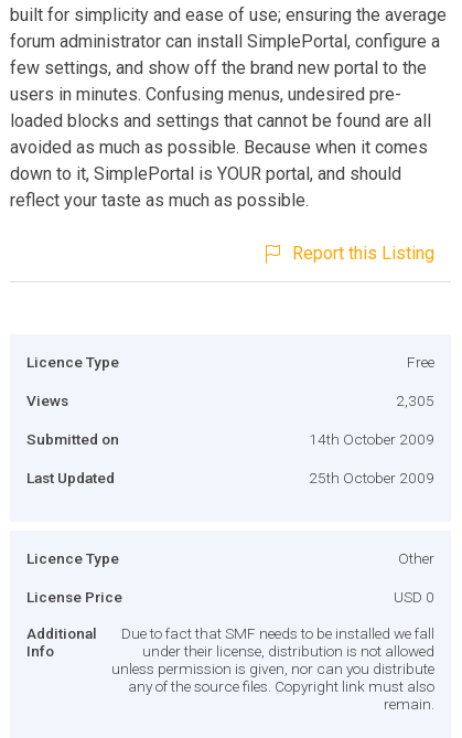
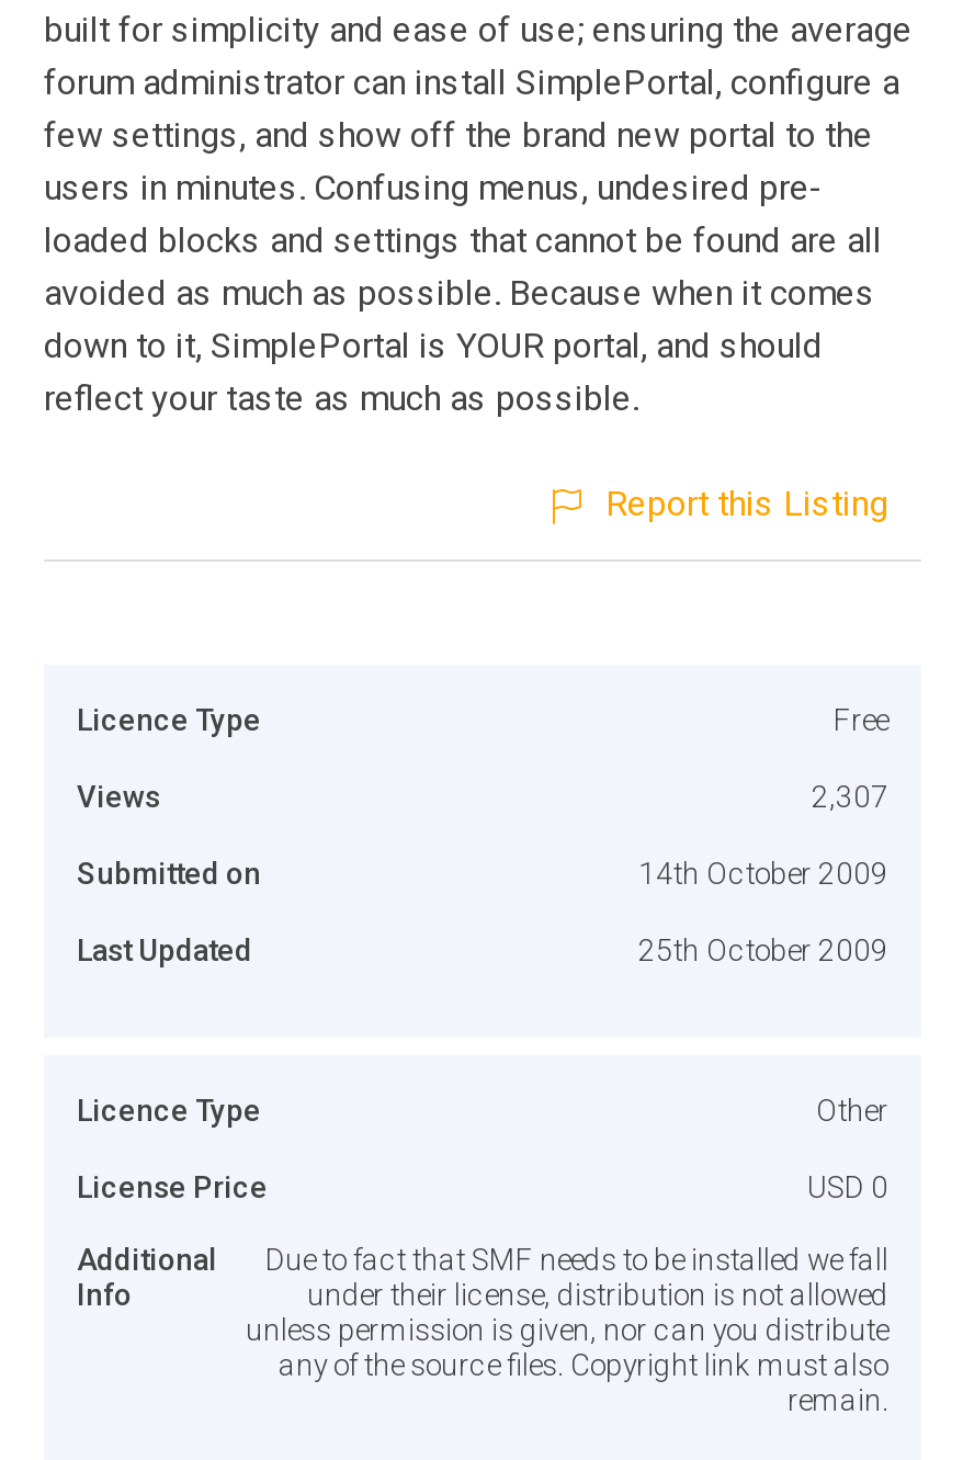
- 2,305
+ 2,307
